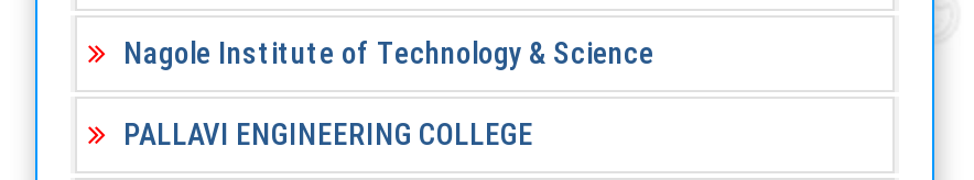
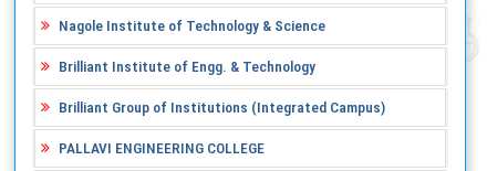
+ Brilliant Institute of Engg. & Technology
+ Brilliant Group of Institutions (Integrated Campus)
